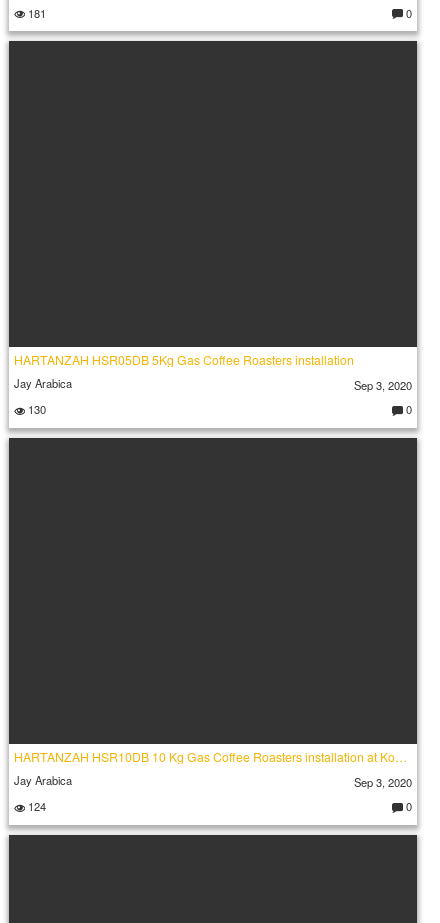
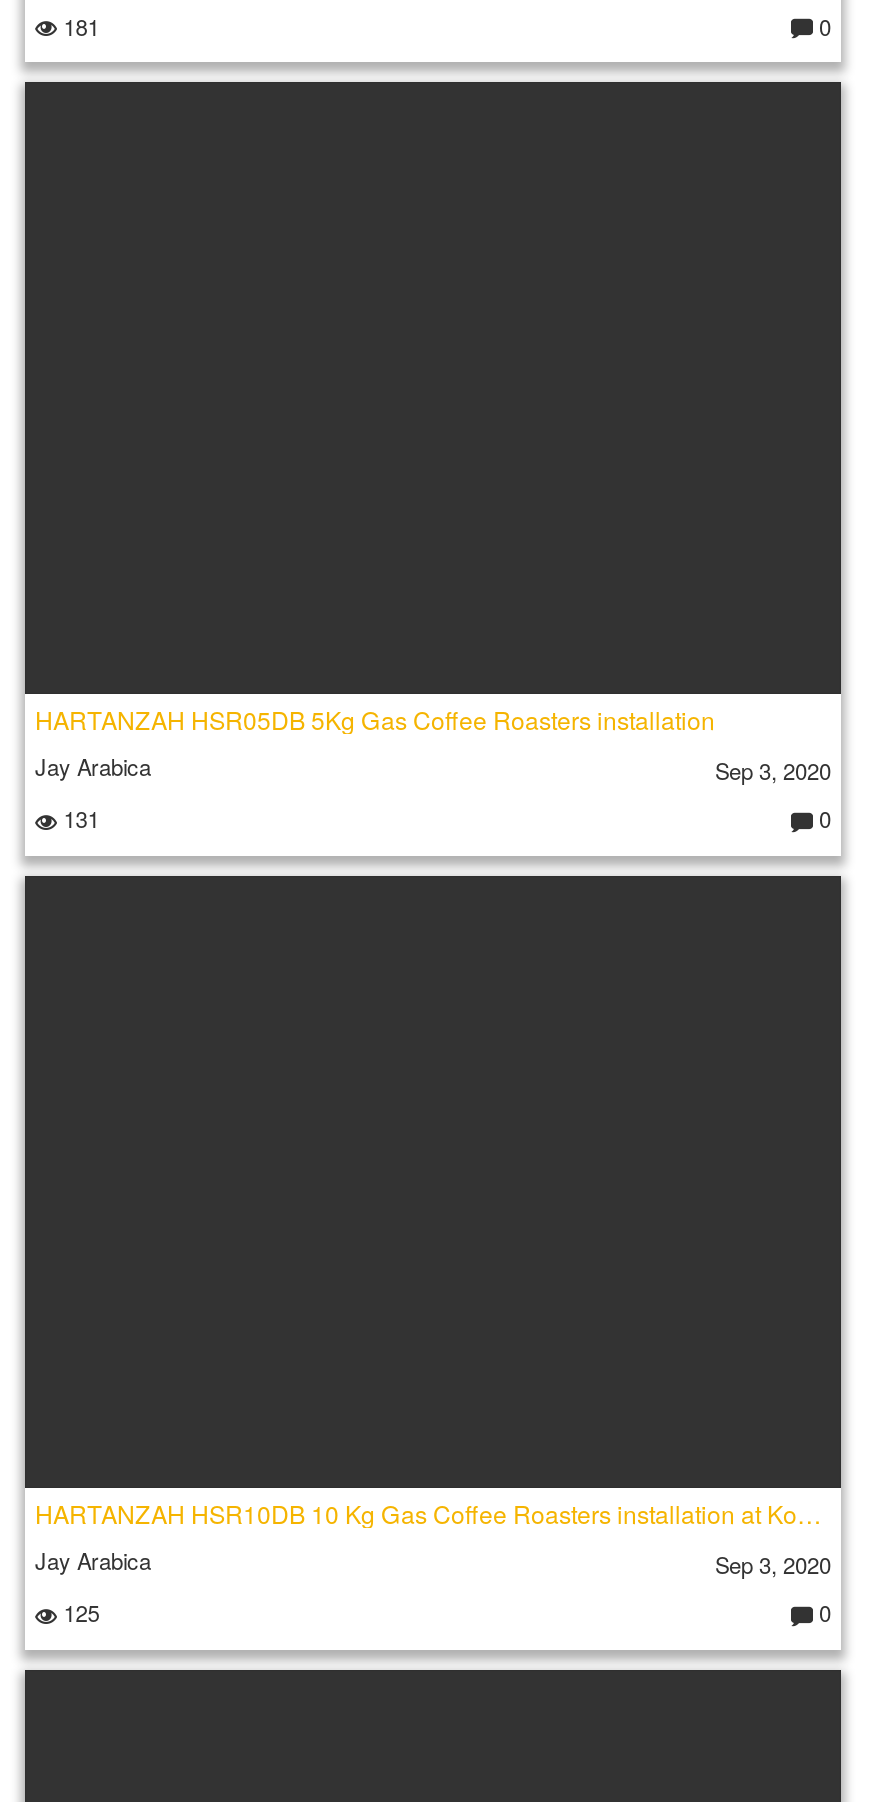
- 130
+ 131

- 124
+ 125
